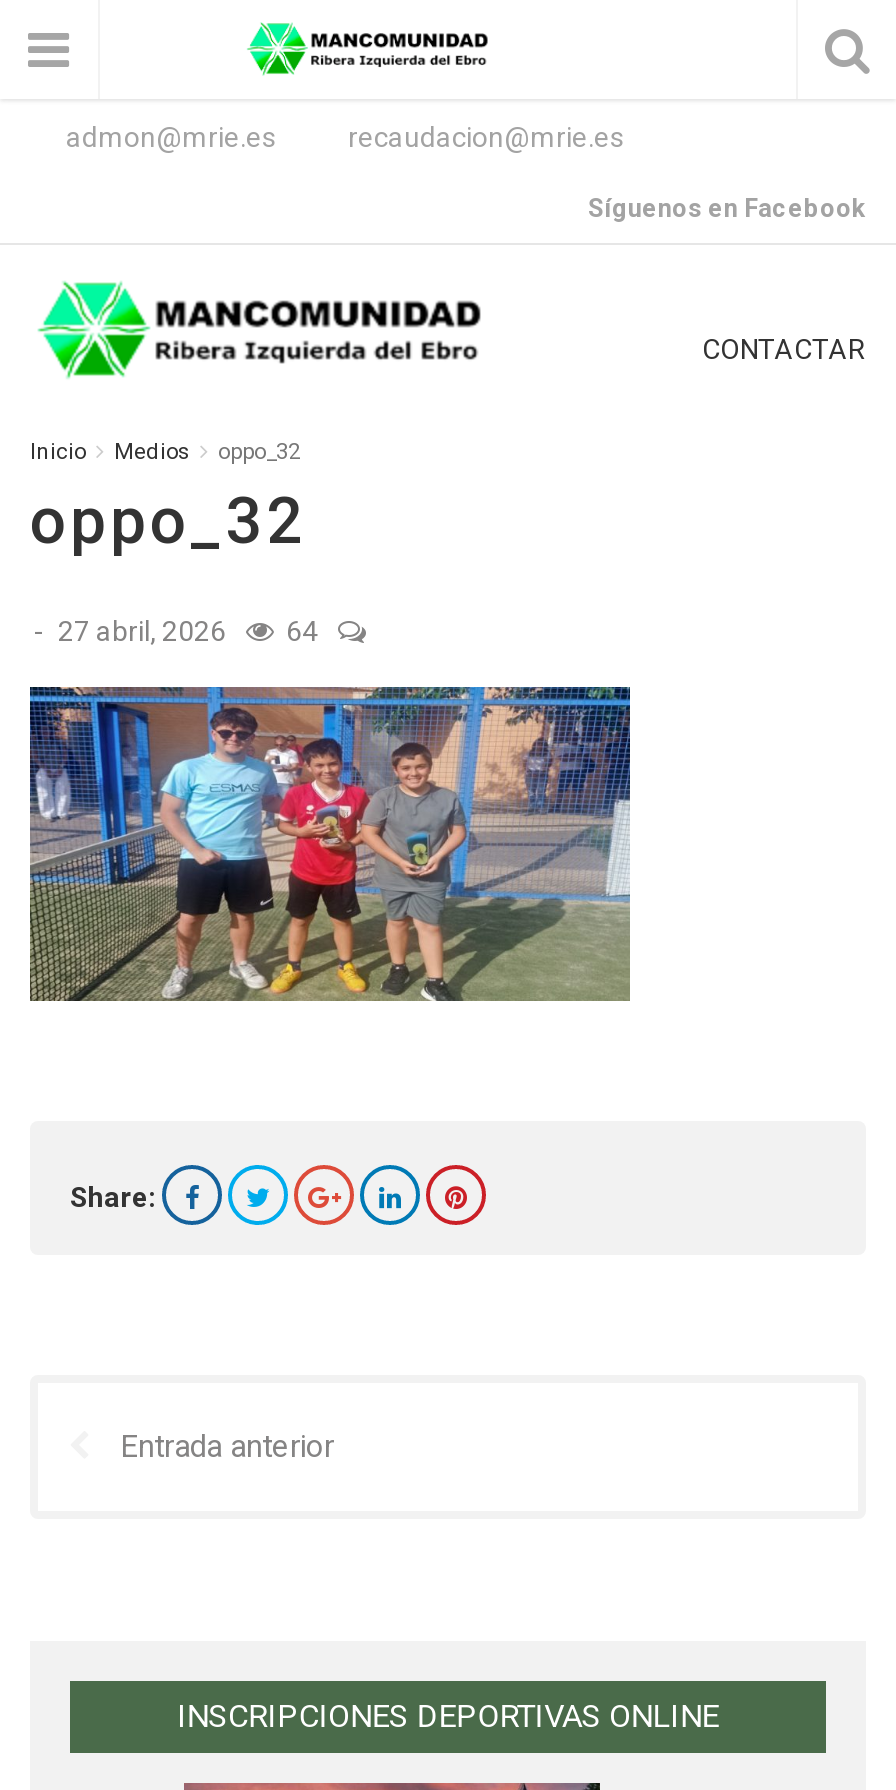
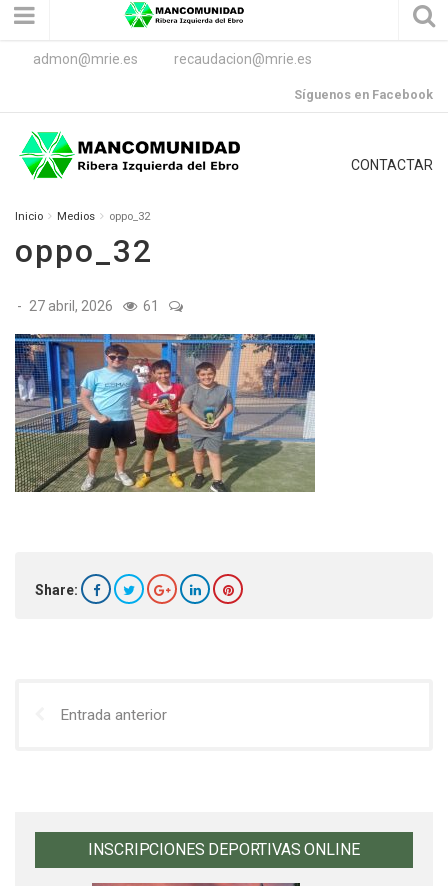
- - 27 abril, 2026 64
+ - 27 abril, 2026 61
